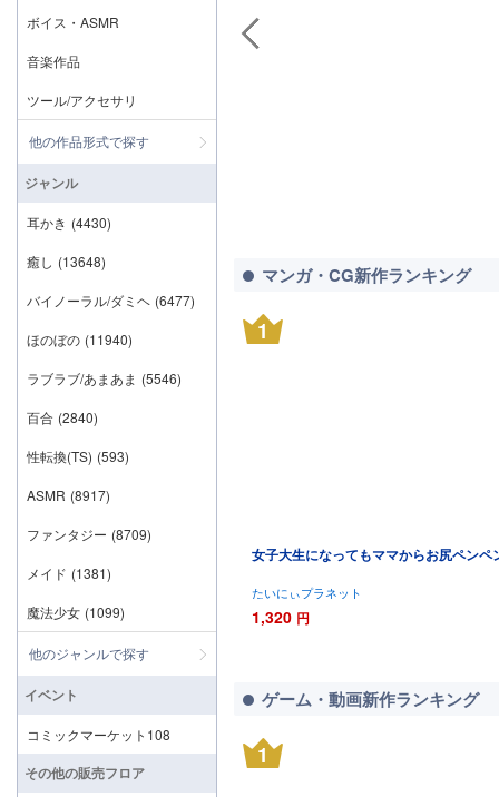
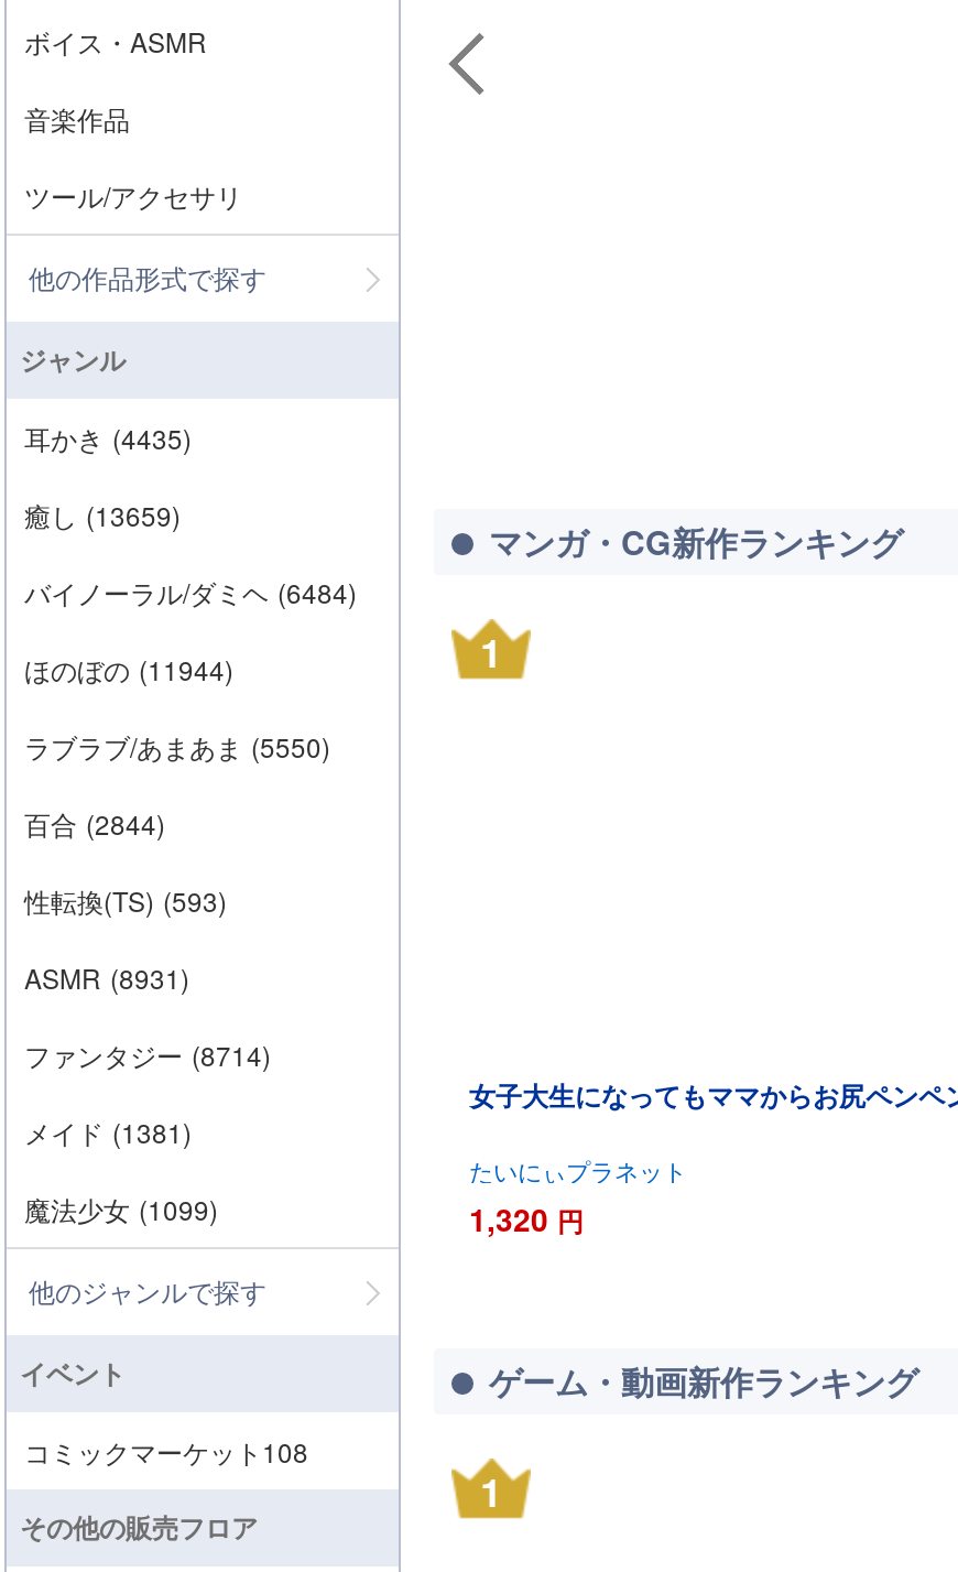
- 耳かき (4430)
+ 耳かき (4435)

- 癒し (13648)
+ 癒し (13659)

- バイノーラル/ダミヘ (6477)
+ バイノーラル/ダミヘ (6484)

- ほのぼの (11940)
+ ほのぼの (11944)

- ラブラブ/あまあま (5546)
+ ラブラブ/あまあま (5550)

- 百合 (2840)
+ 百合 (2844)

- ASMR (8917)
+ ASMR (8931)

- ファンタジー (8709)
+ ファンタジー (8714)
